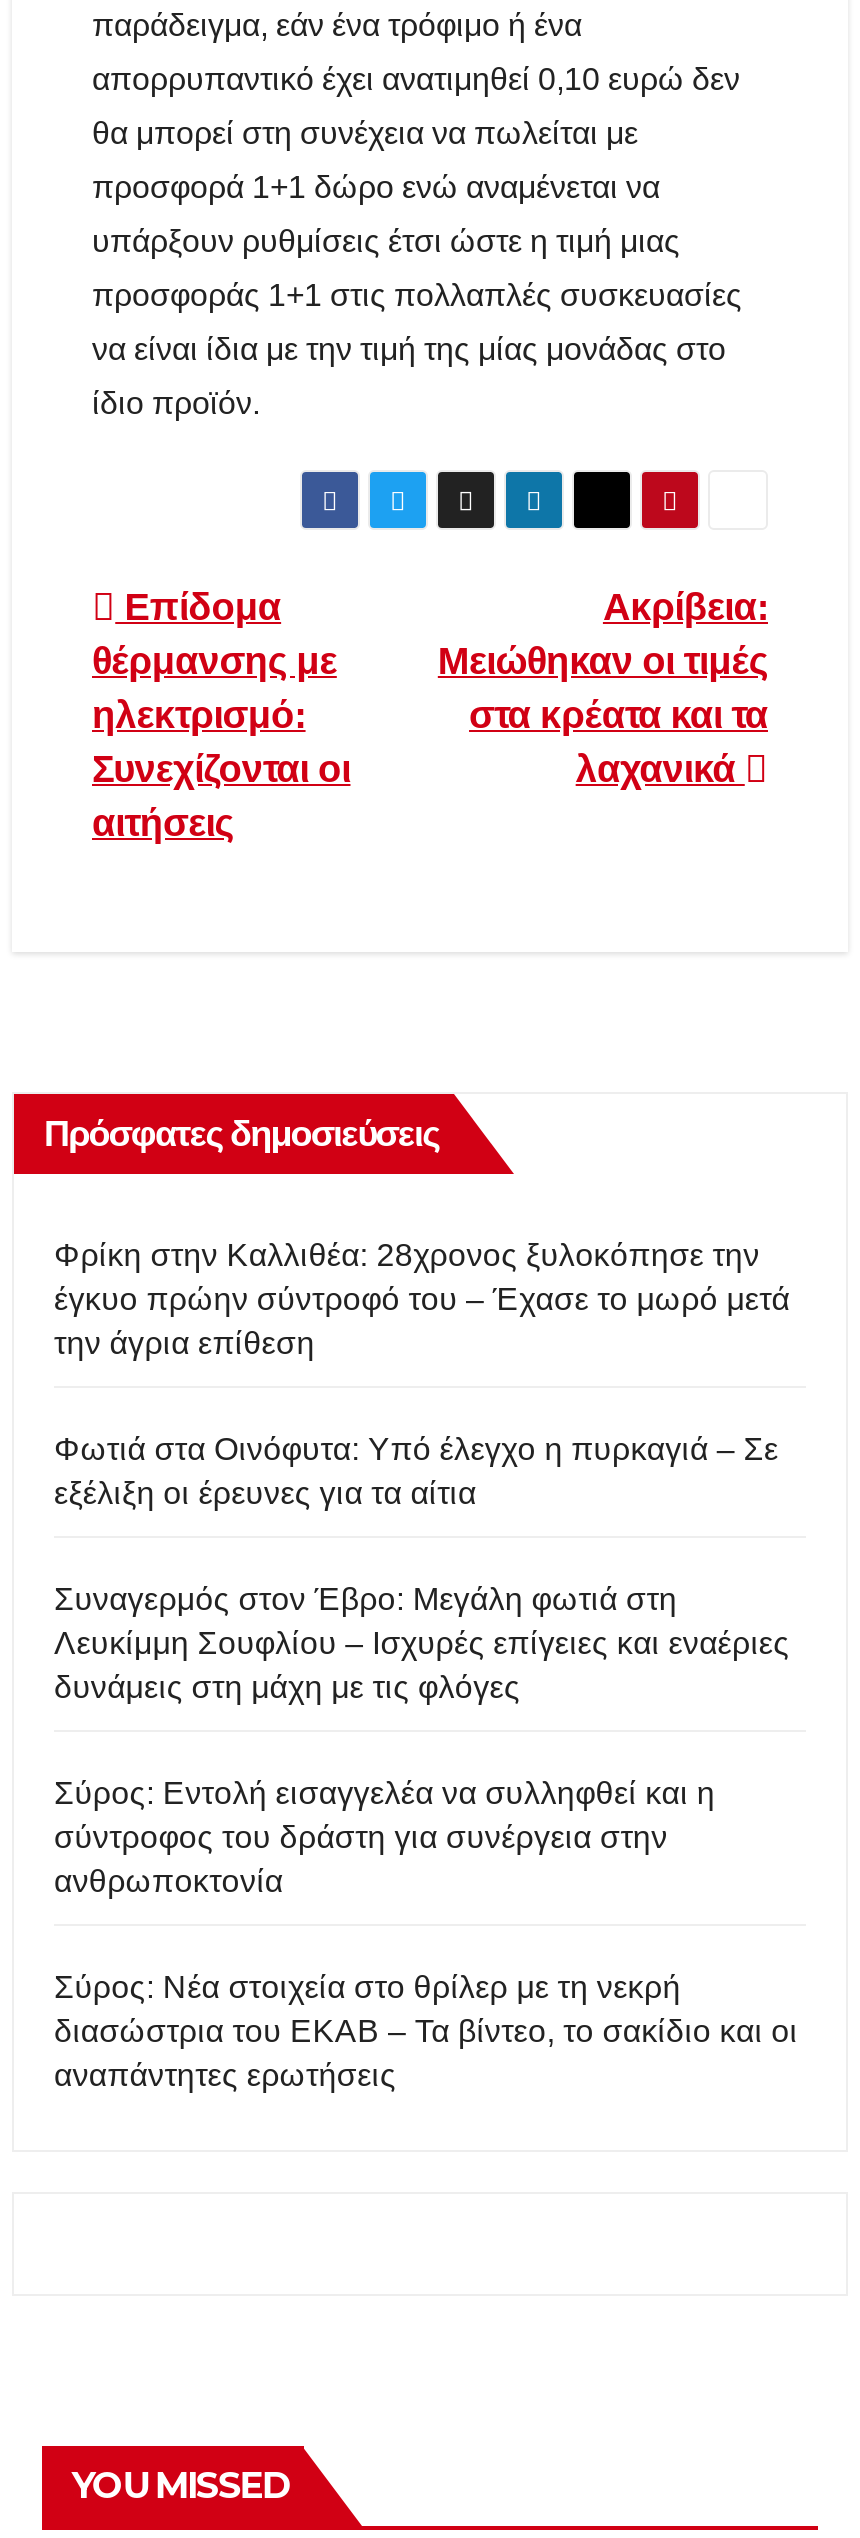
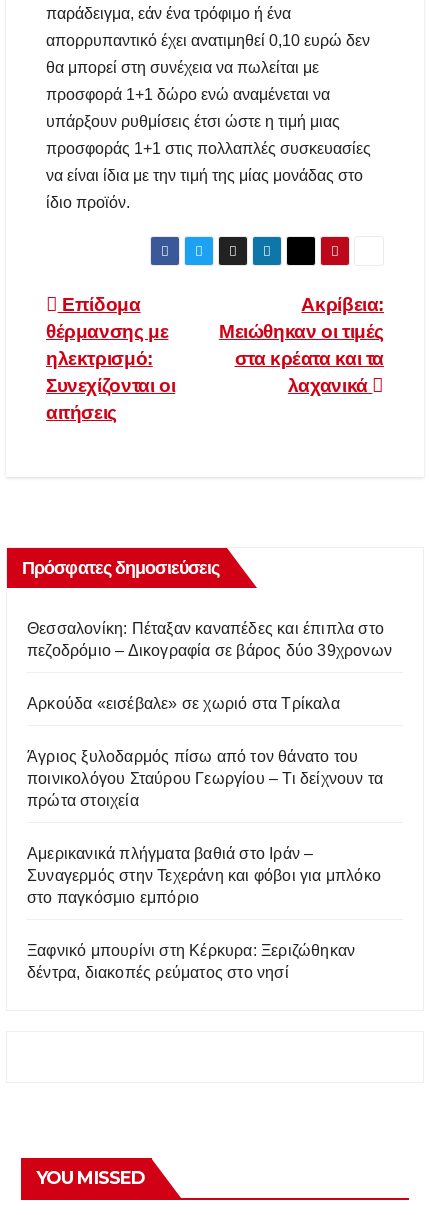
- Φρίκη στην Καλλιθέα: 28χρονος ξυλοκόπησε την
- έγκυο πρώην σύντροφό του – Έχασε το μωρό μετά
- την άγρια επίθεση
+ Θεσσαλονίκη: Πέταξαν καναπέδες και έπιπλα στο
+ πεζοδρόμιο – Δικογραφία σε βάρος δύο 39χρονων

- Φωτιά στα Οινόφυτα: Υπό έλεγχο η πυρκαγιά – Σε
- εξέλιξη οι έρευνες για τα αίτια
+ Αρκούδα «εισέβαλε» σε χωριό στα Τρίκαλα

- Συναγερμός στον Έβρο: Μεγάλη φωτιά στη
- Λευκίμμη Σουφλίου – Ισχυρές επίγειες και εναέριες
- δυνάμεις στη μάχη με τις φλόγες
+ Άγριος ξυλοδαρμός πίσω από τον θάνατο του
+ ποινικολόγου Σταύρου Γεωργίου – Τι δείχνουν τα
+ πρώτα στοιχεία

- Σύρος: Εντολή εισαγγελέα να συλληφθεί και η
- σύντροφος του δράστη για συνέργεια στην
- ανθρωποκτονία
+ Αμερικανικά πλήγματα βαθιά στο Ιράν –
+ Συναγερμός στην Τεχεράνη και φόβοι για μπλόκο
+ στο παγκόσμιο εμπόριο

- Σύρος: Νέα στοιχεία στο θρίλερ με τη νεκρή
- διασώστρια του ΕΚΑΒ – Τα βίντεο, το σακίδιο και οι
- αναπάντητες ερωτήσεις
+ Ξαφνικό μπουρίνι στη Κέρκυρα: Ξεριζώθηκαν
+ δέντρα, διακοπές ρεύματος στο νησί
